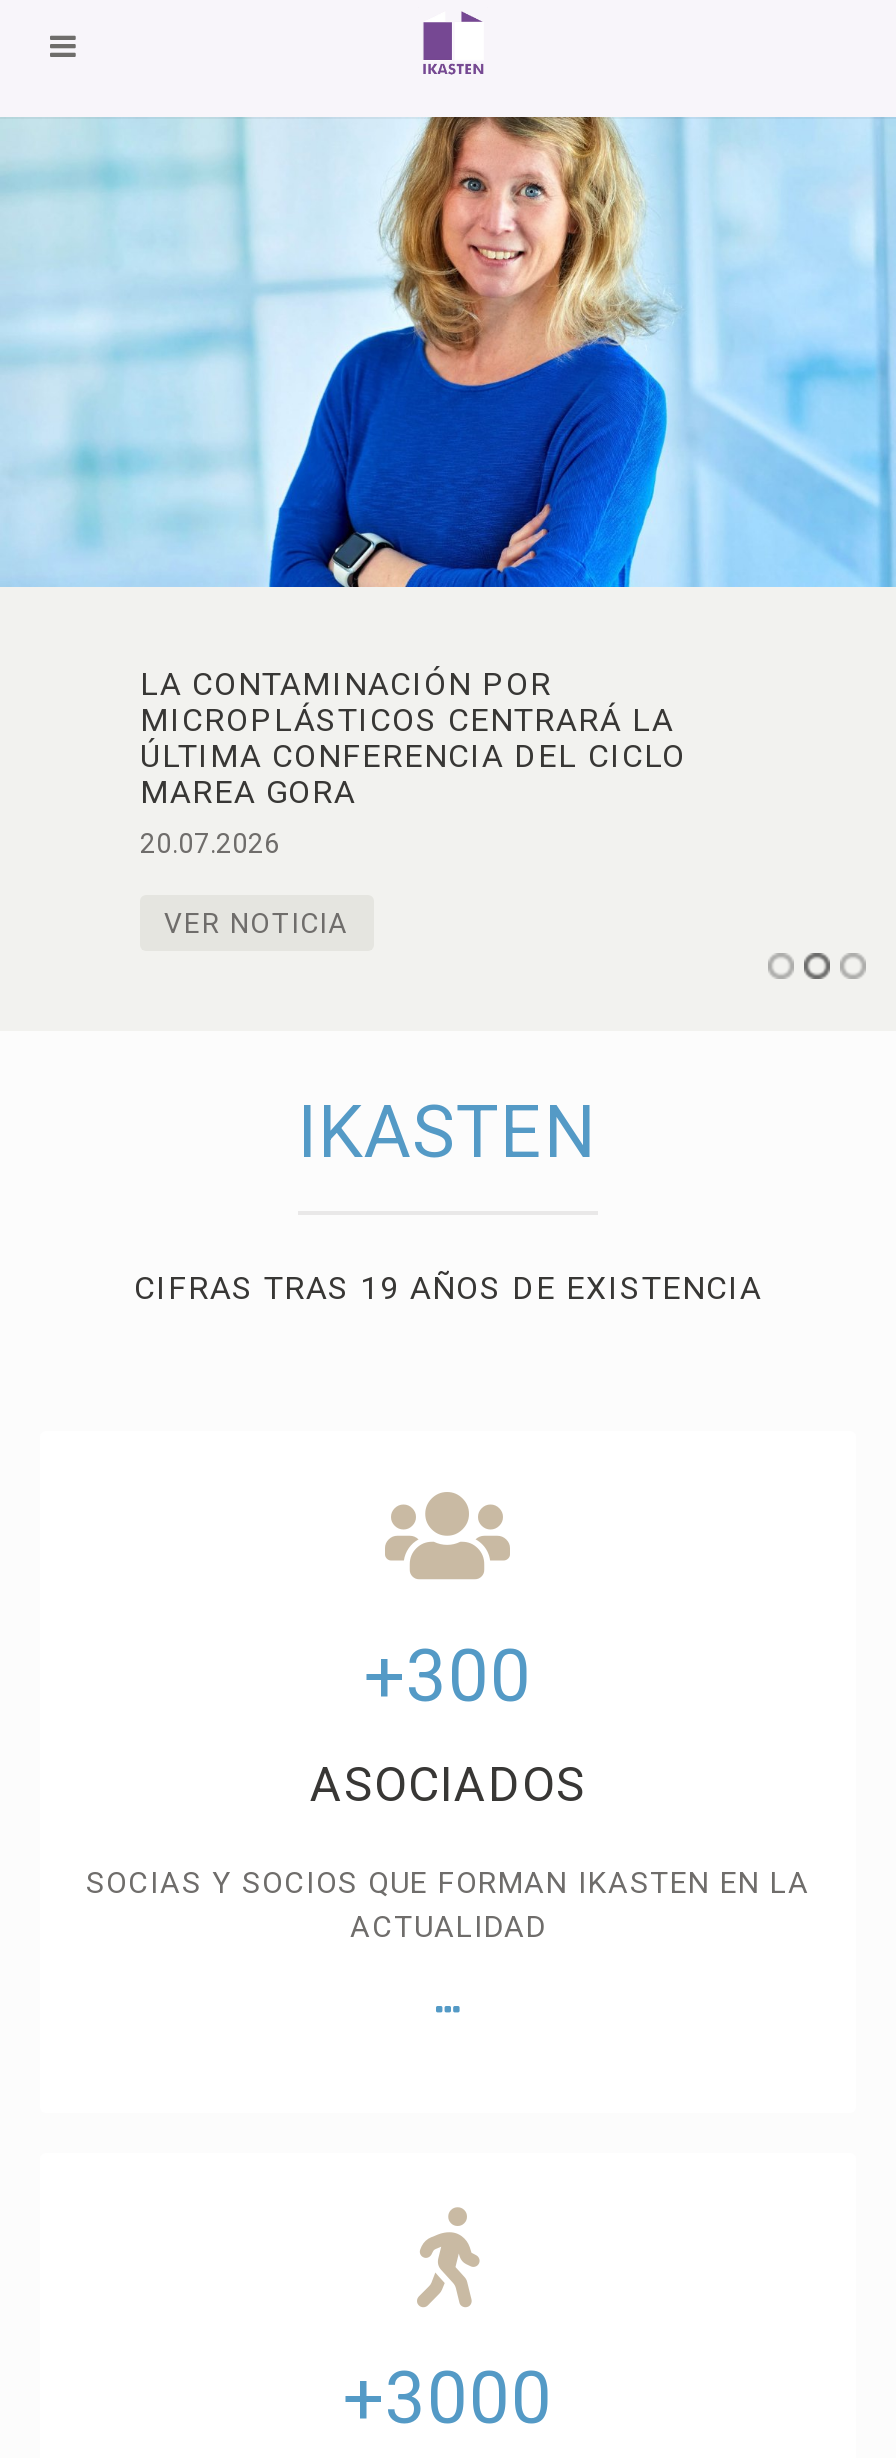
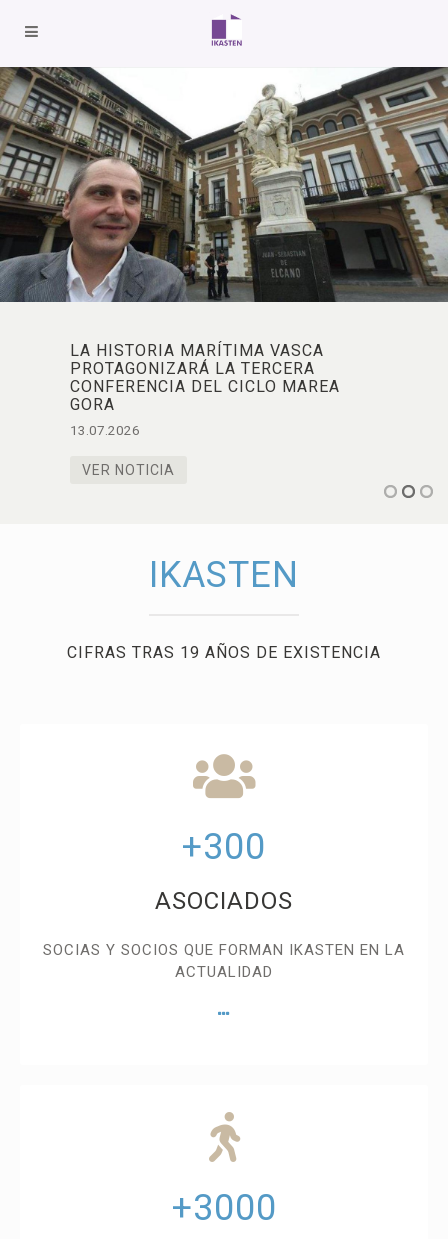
- [image]
- LA CONTAMINACIÓN POR
- MICROPLÁSTICOS CENTRARÁ LA
- ÚLTIMA CONFERENCIA DEL CICLO
- MAREA GORA
- 20.07.2026
+ [image]
+ LA HISTORIA MARÍTIMA VASCA
+ PROTAGONIZARÁ LA TERCERA
+ CONFERENCIA DEL CICLO MAREA
+ GORA
+ 13.07.2026
